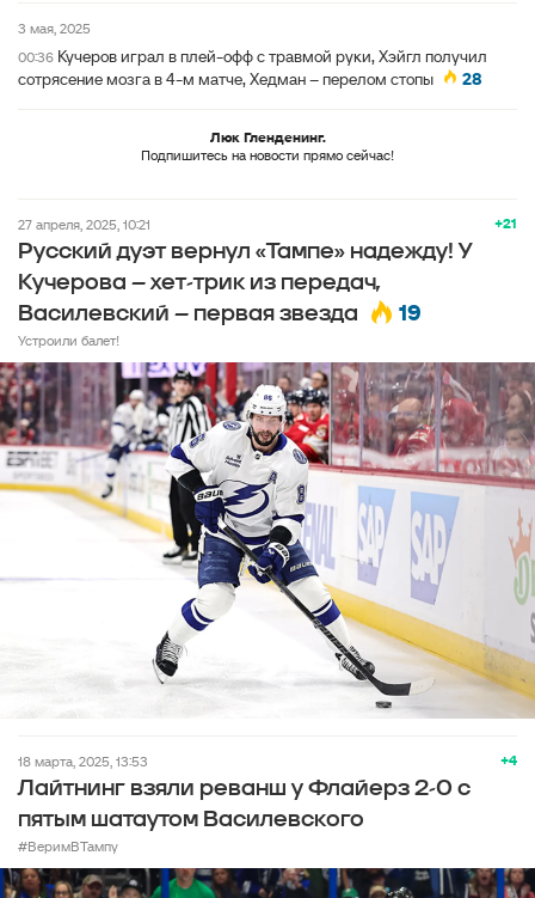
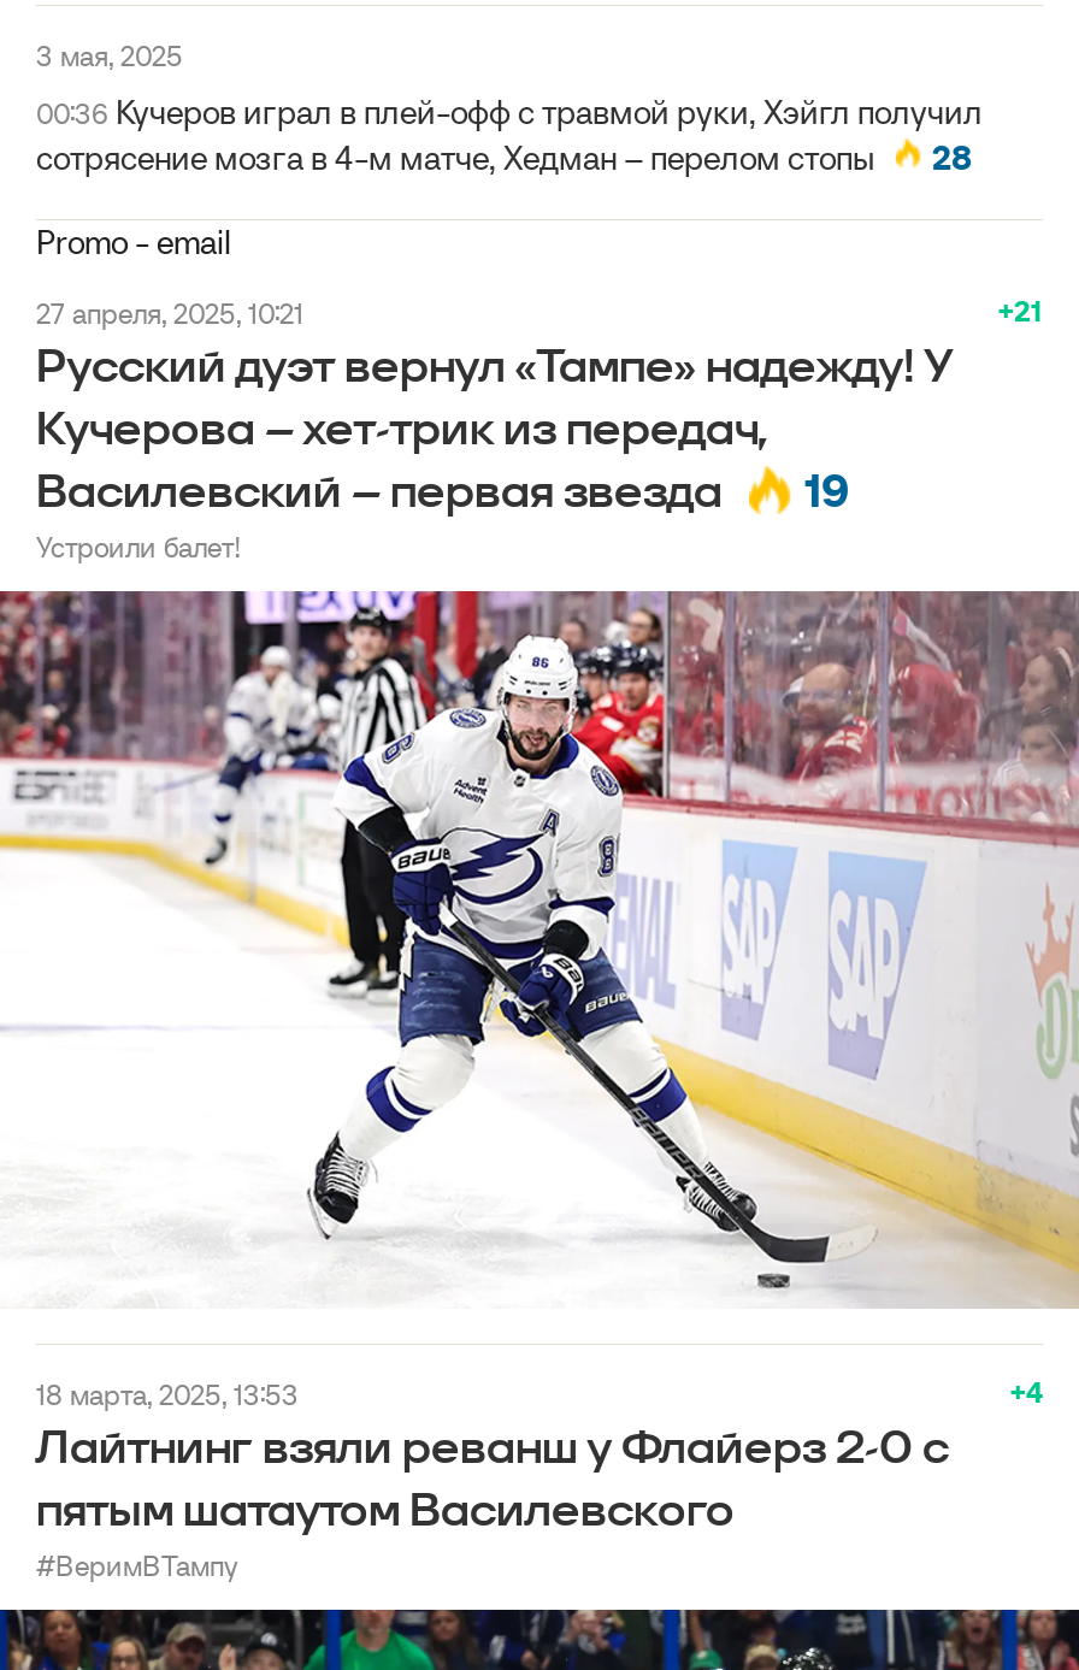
- Люк Гленденинг.
- Подпишитесь на новости прямо сейчас!
+ Promo - email
